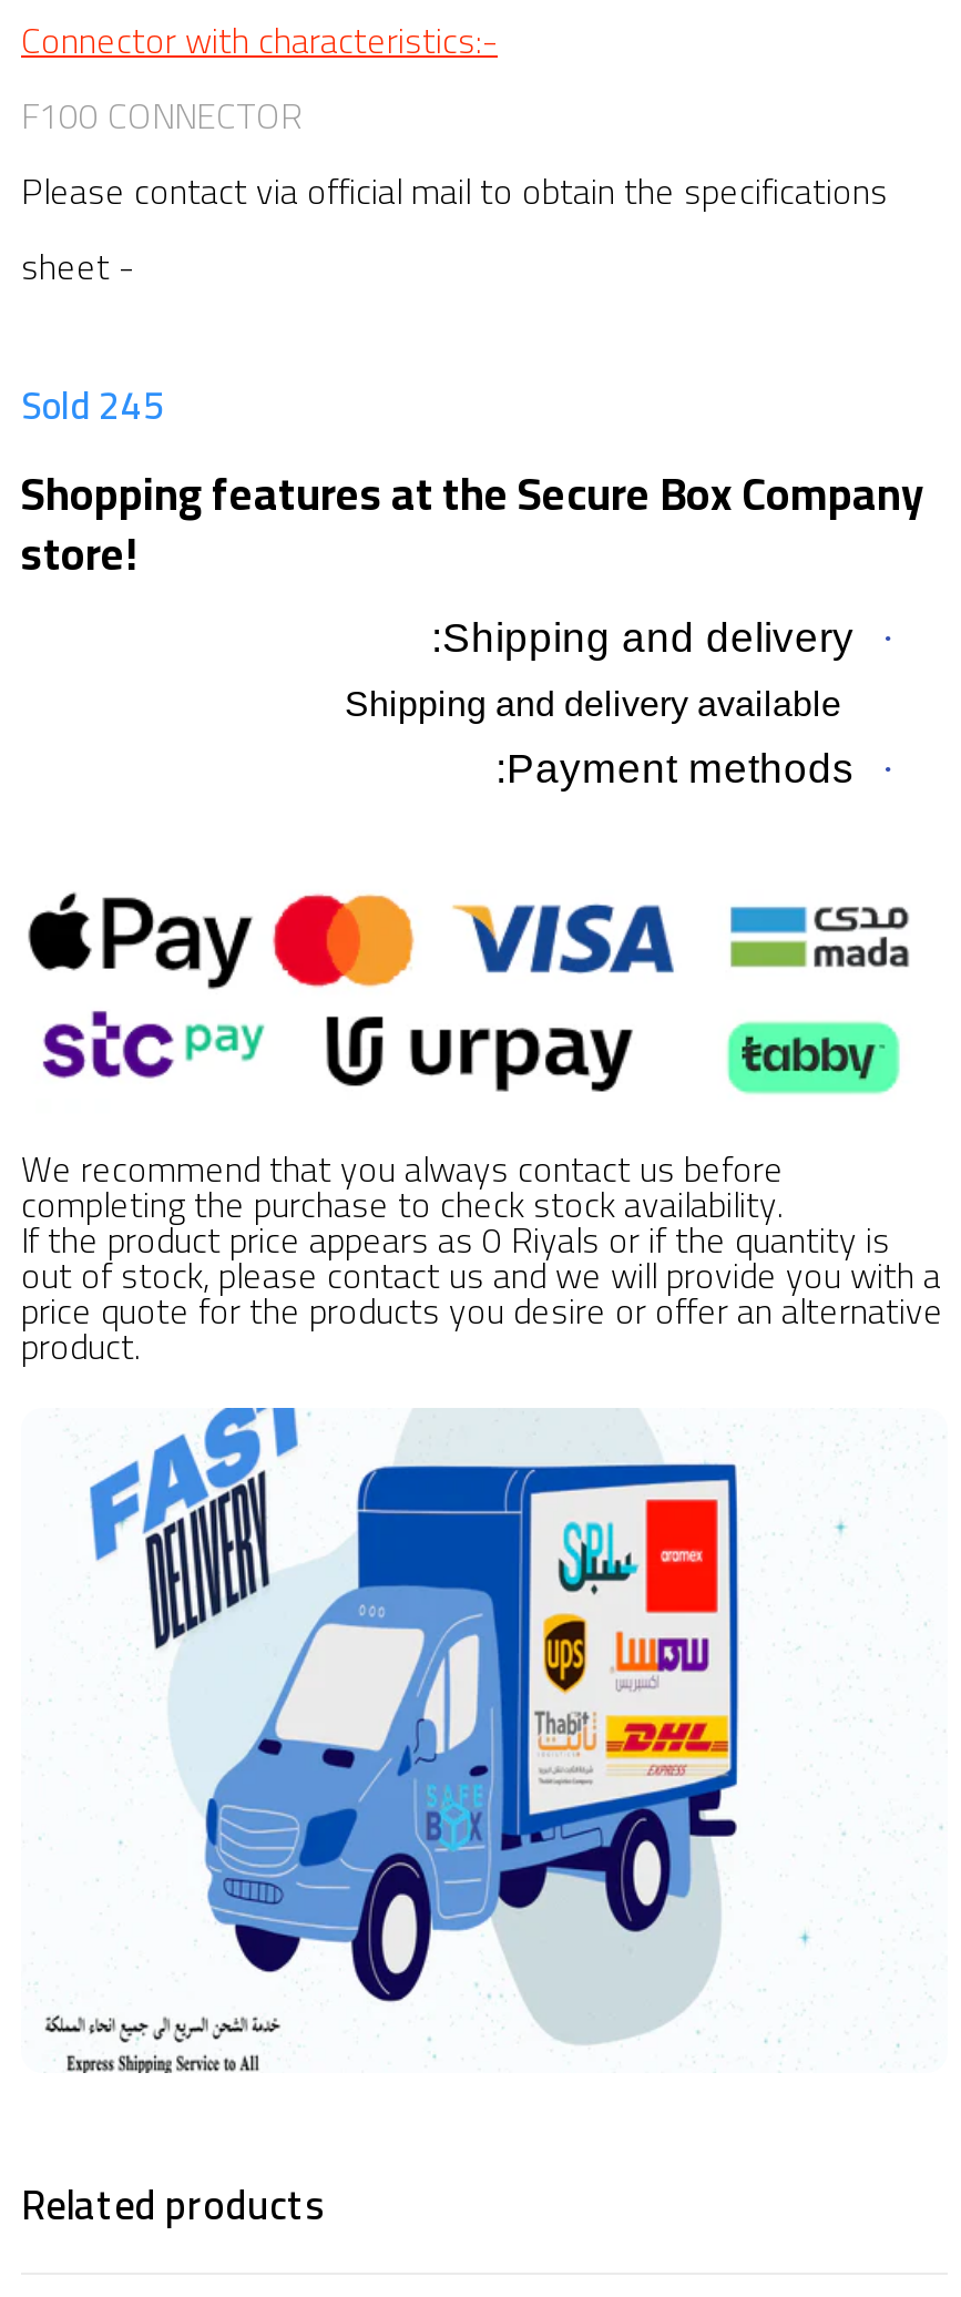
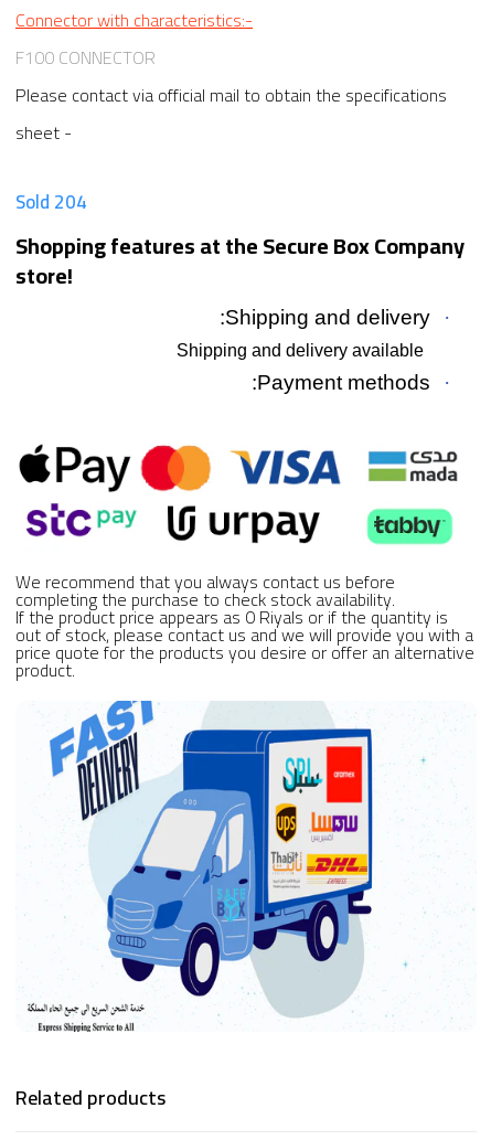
- Sold 245
+ Sold 204
